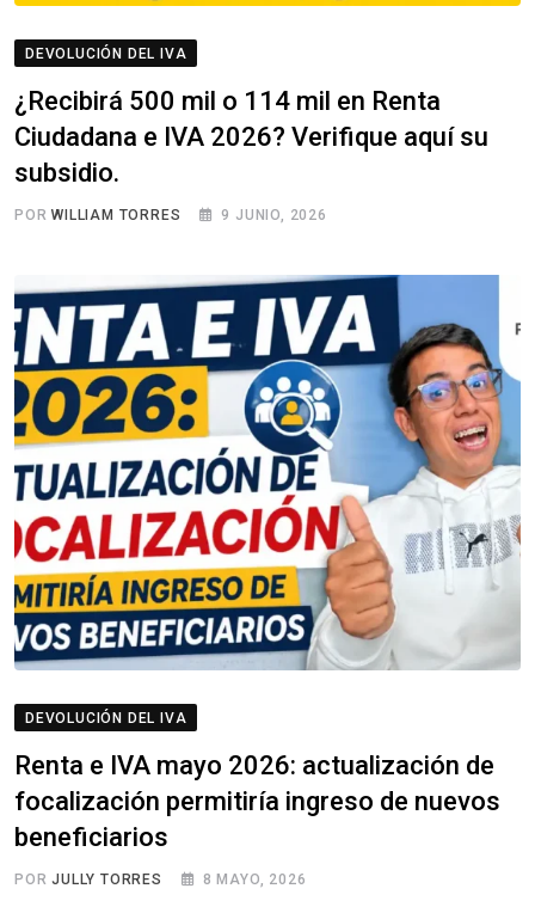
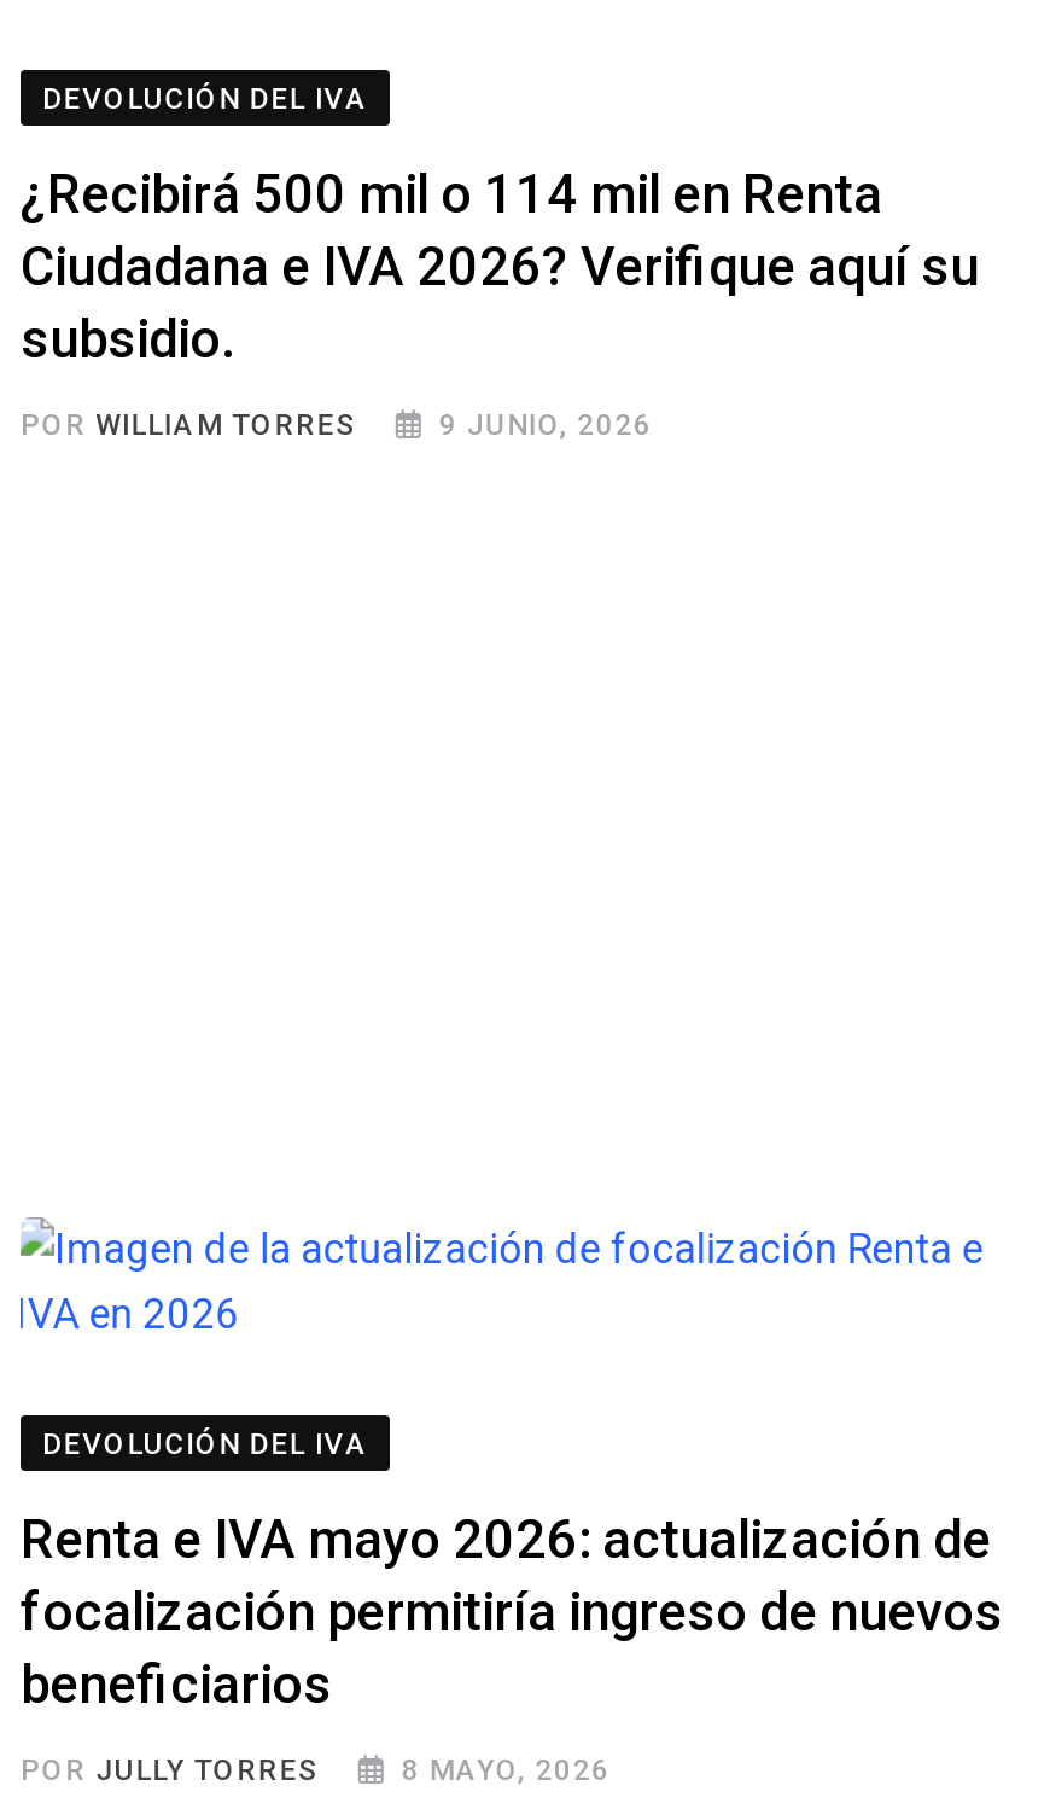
- [image]
